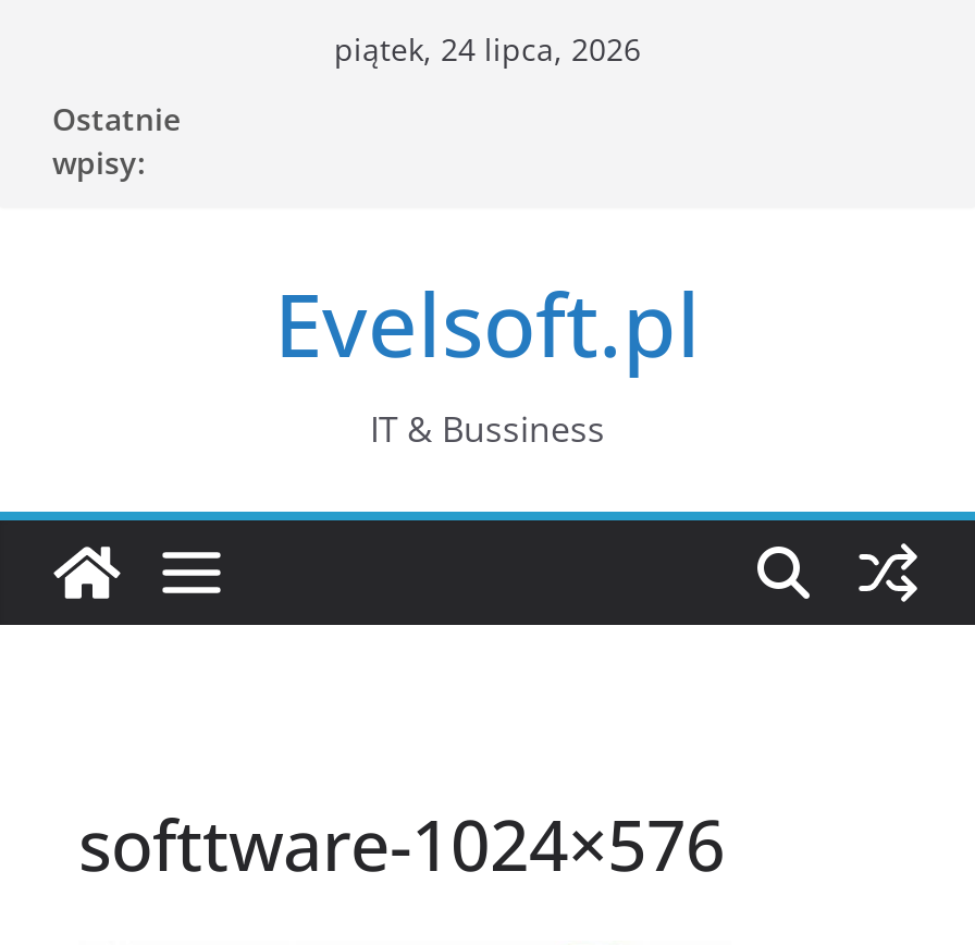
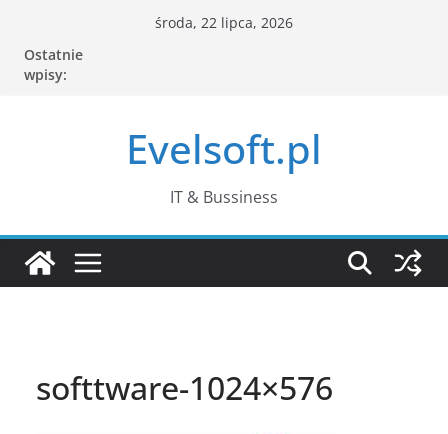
- piątek, 24 lipca, 2026
+ środa, 22 lipca, 2026
